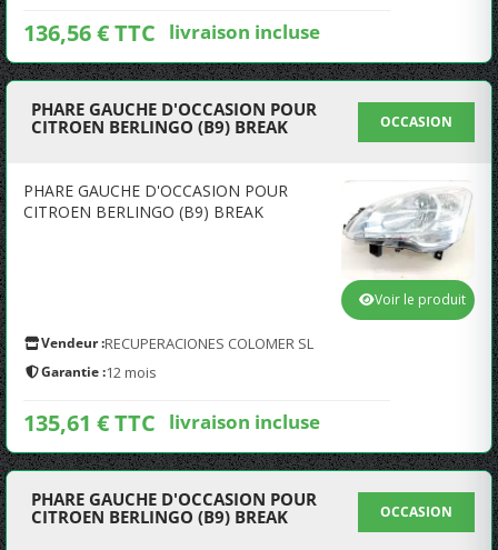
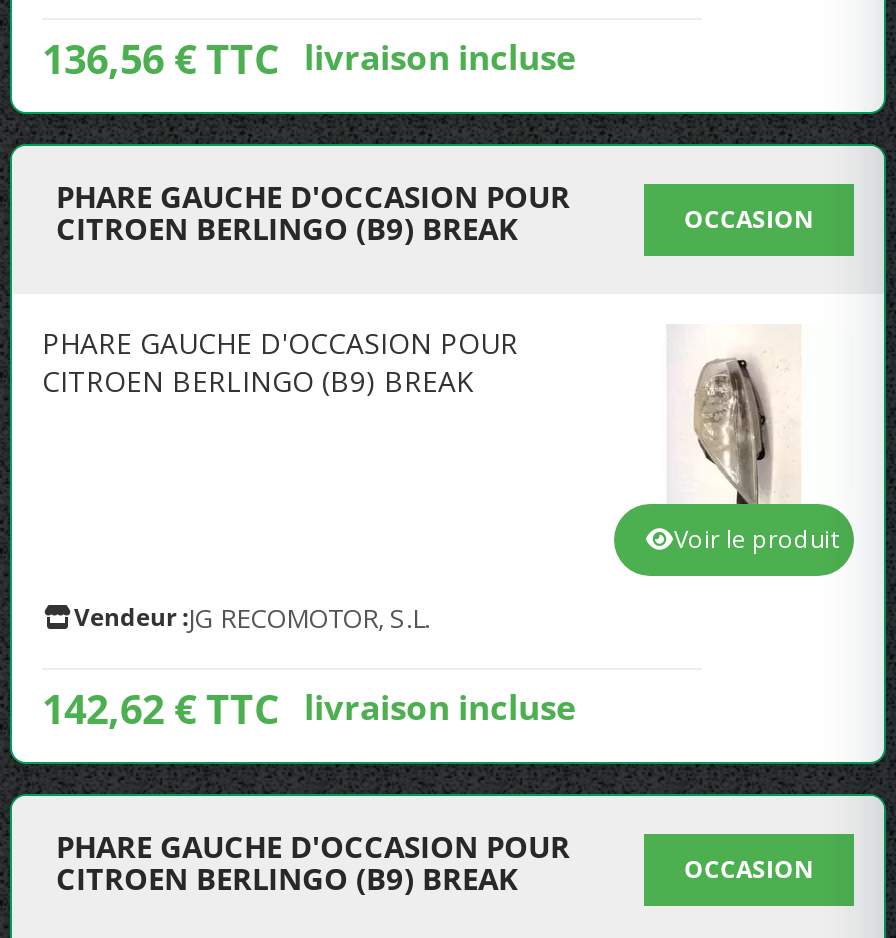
- [image]
+ [image]

- Vendeur : RECUPERACIONES COLOMER SL
- Garantie : 12 mois
+ Vendeur : JG RECOMOTOR, S.L.

- 135,61 € TTC livraison incluse
+ 142,62 € TTC livraison incluse
